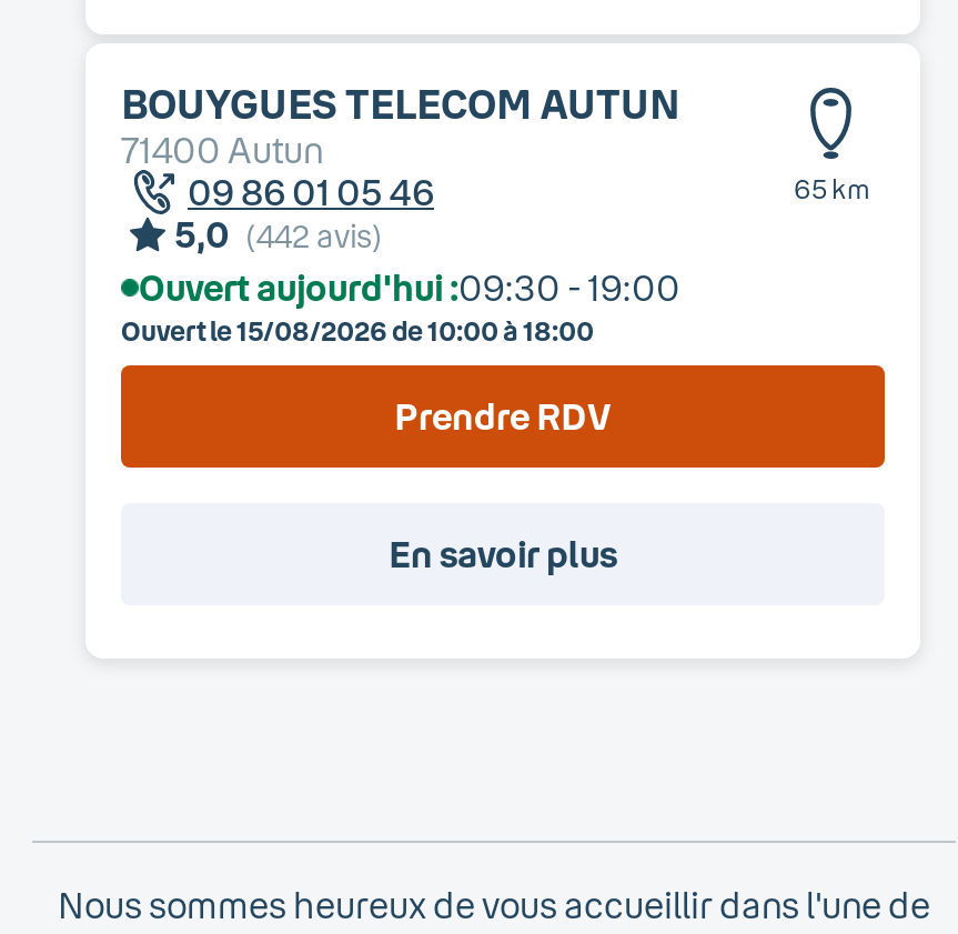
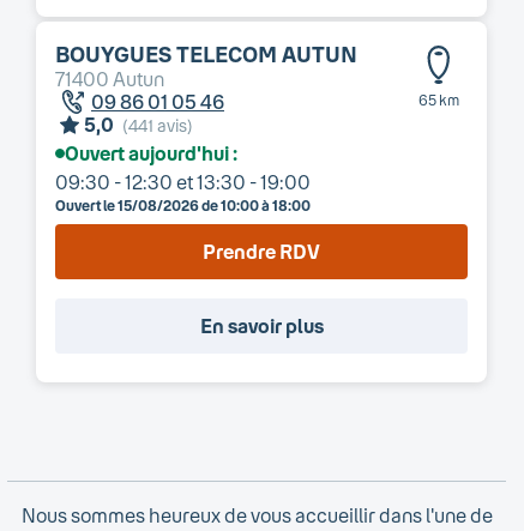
- 5,0 (442 avis)
+ 5,0 (441 avis)

- Ouvert aujourd'hui : 09:30 - 19:00
+ Ouvert aujourd'hui :
+ 09:30 - 12:30 et13:30 - 19:00
